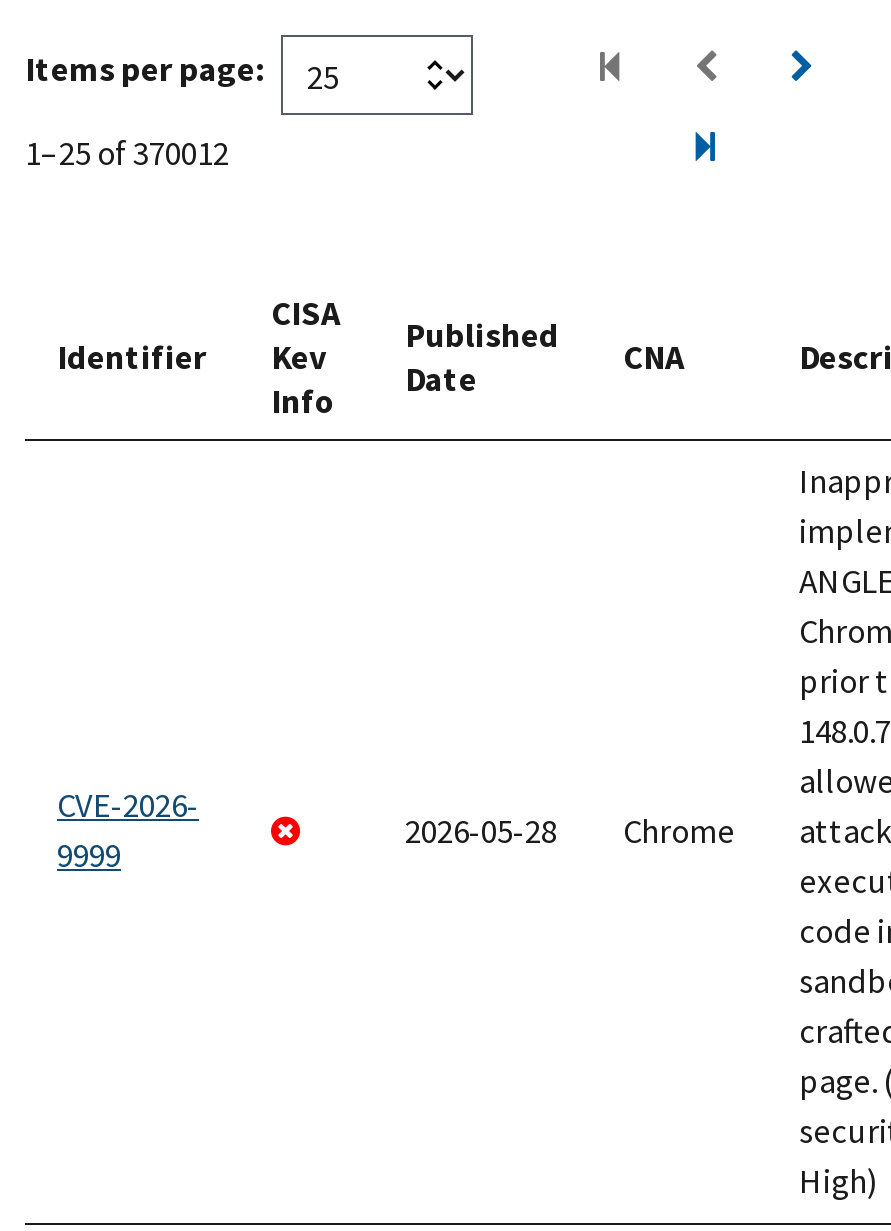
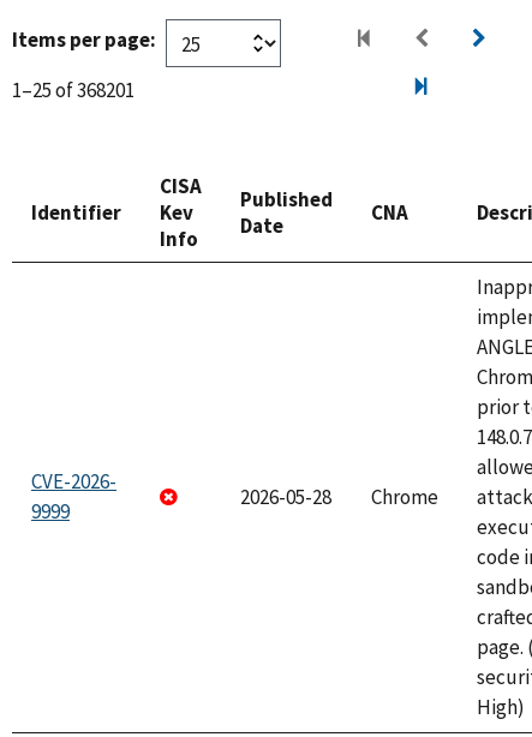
- 1–25 of 370012
+ 1–25 of 368201
